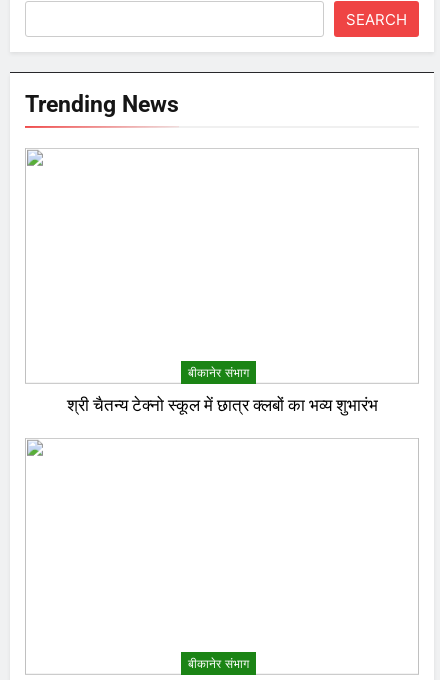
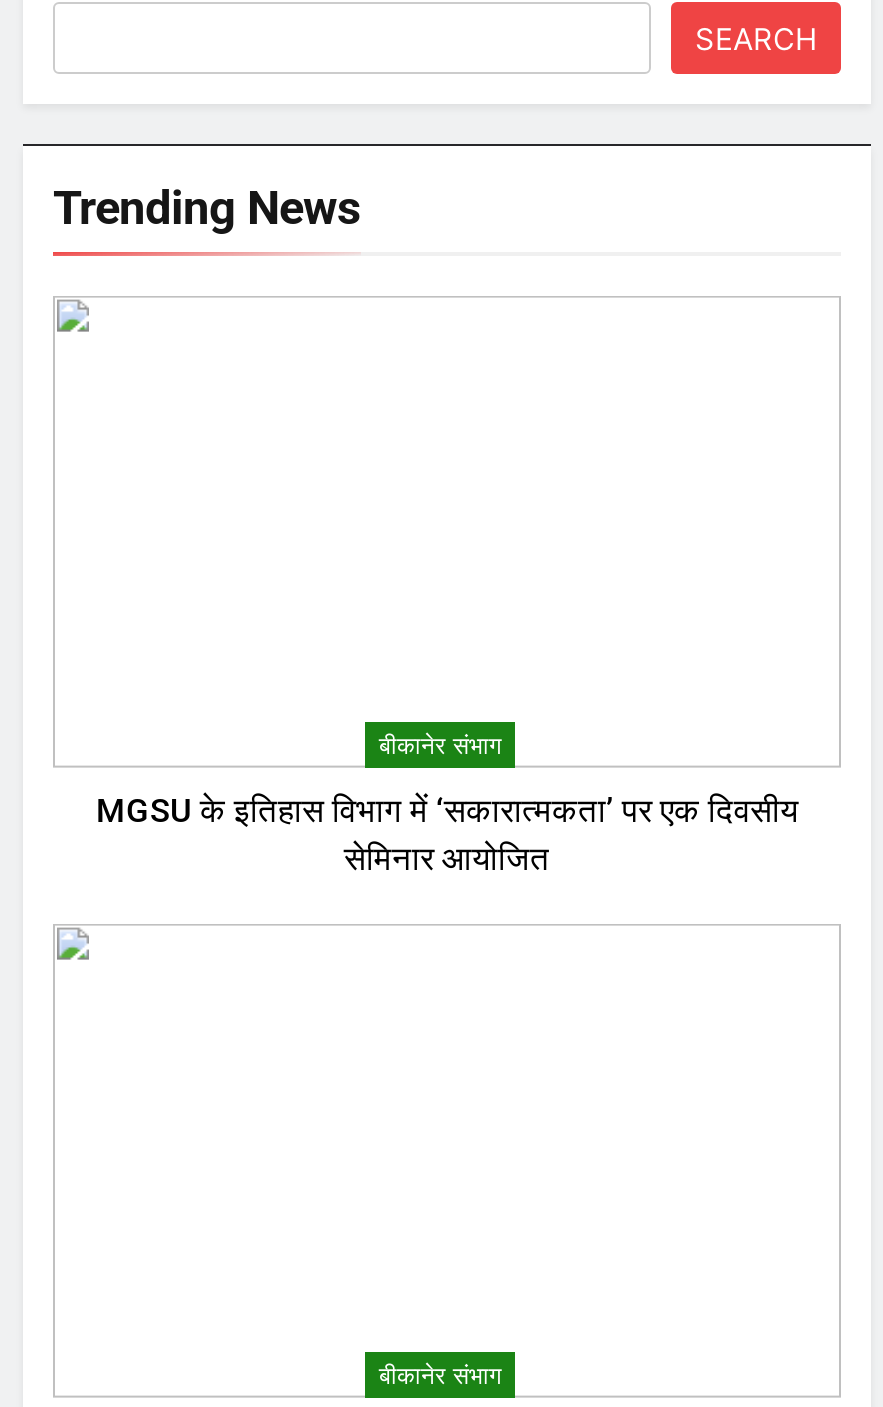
- श्री चैतन्य टेक्नो स्कूल में छात्र क्लबों का भव्य शुभारंभ
+ MGSU के इतिहास विभाग में ‘सकारात्मकता’ पर एक दिवसीय
+ सेमिनार आयोजित
